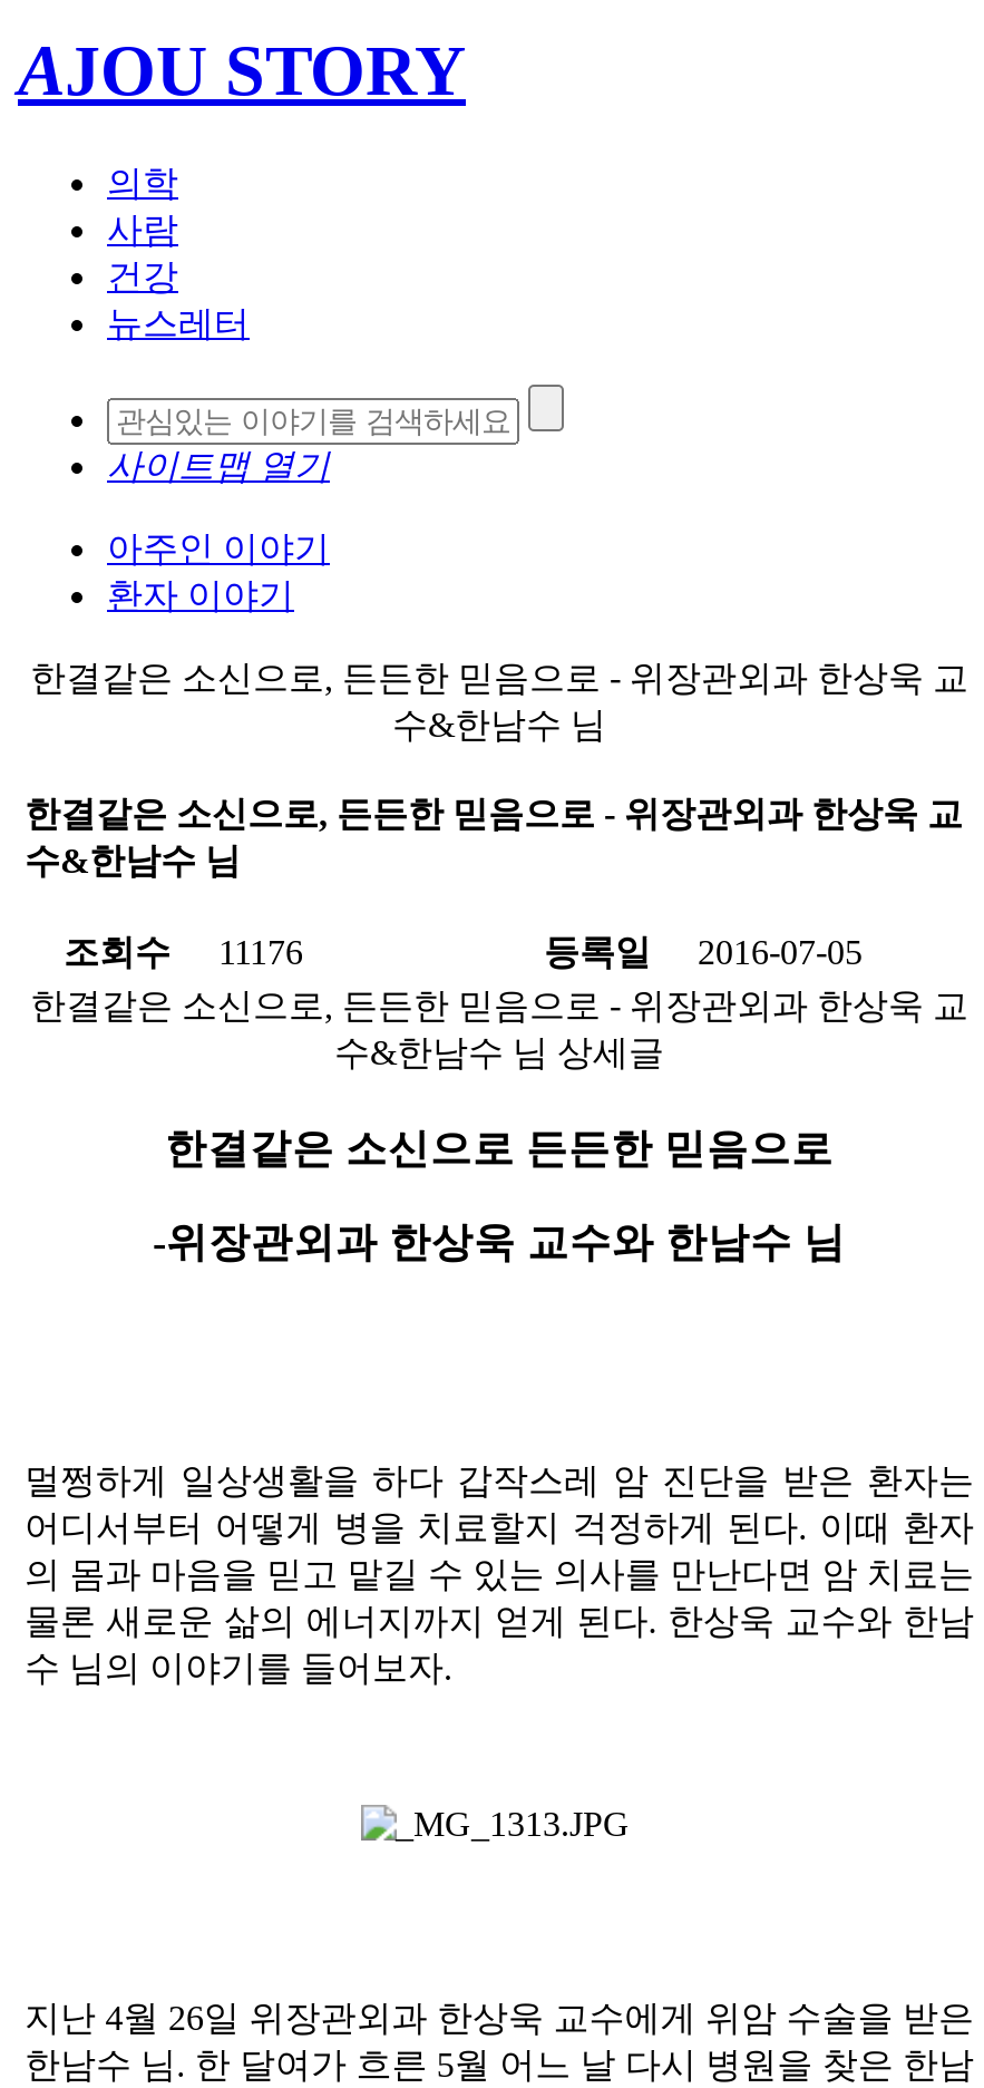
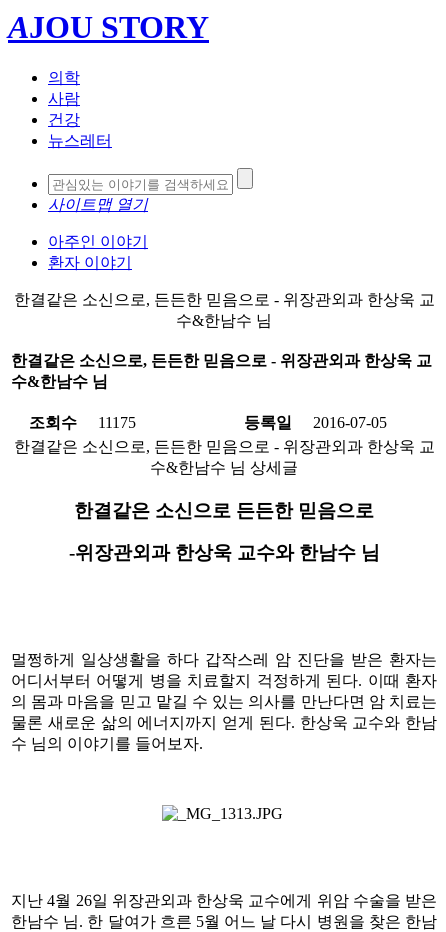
- 조회수 11176
+ 조회수 11175
